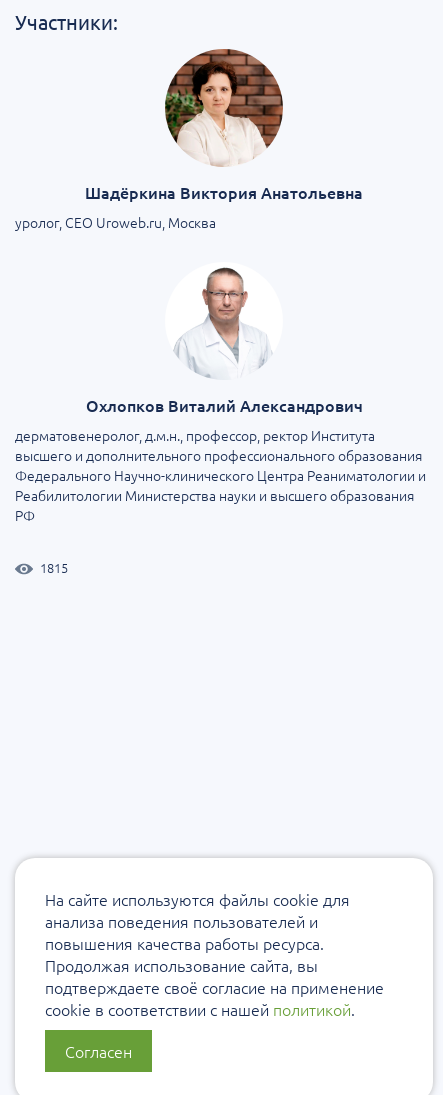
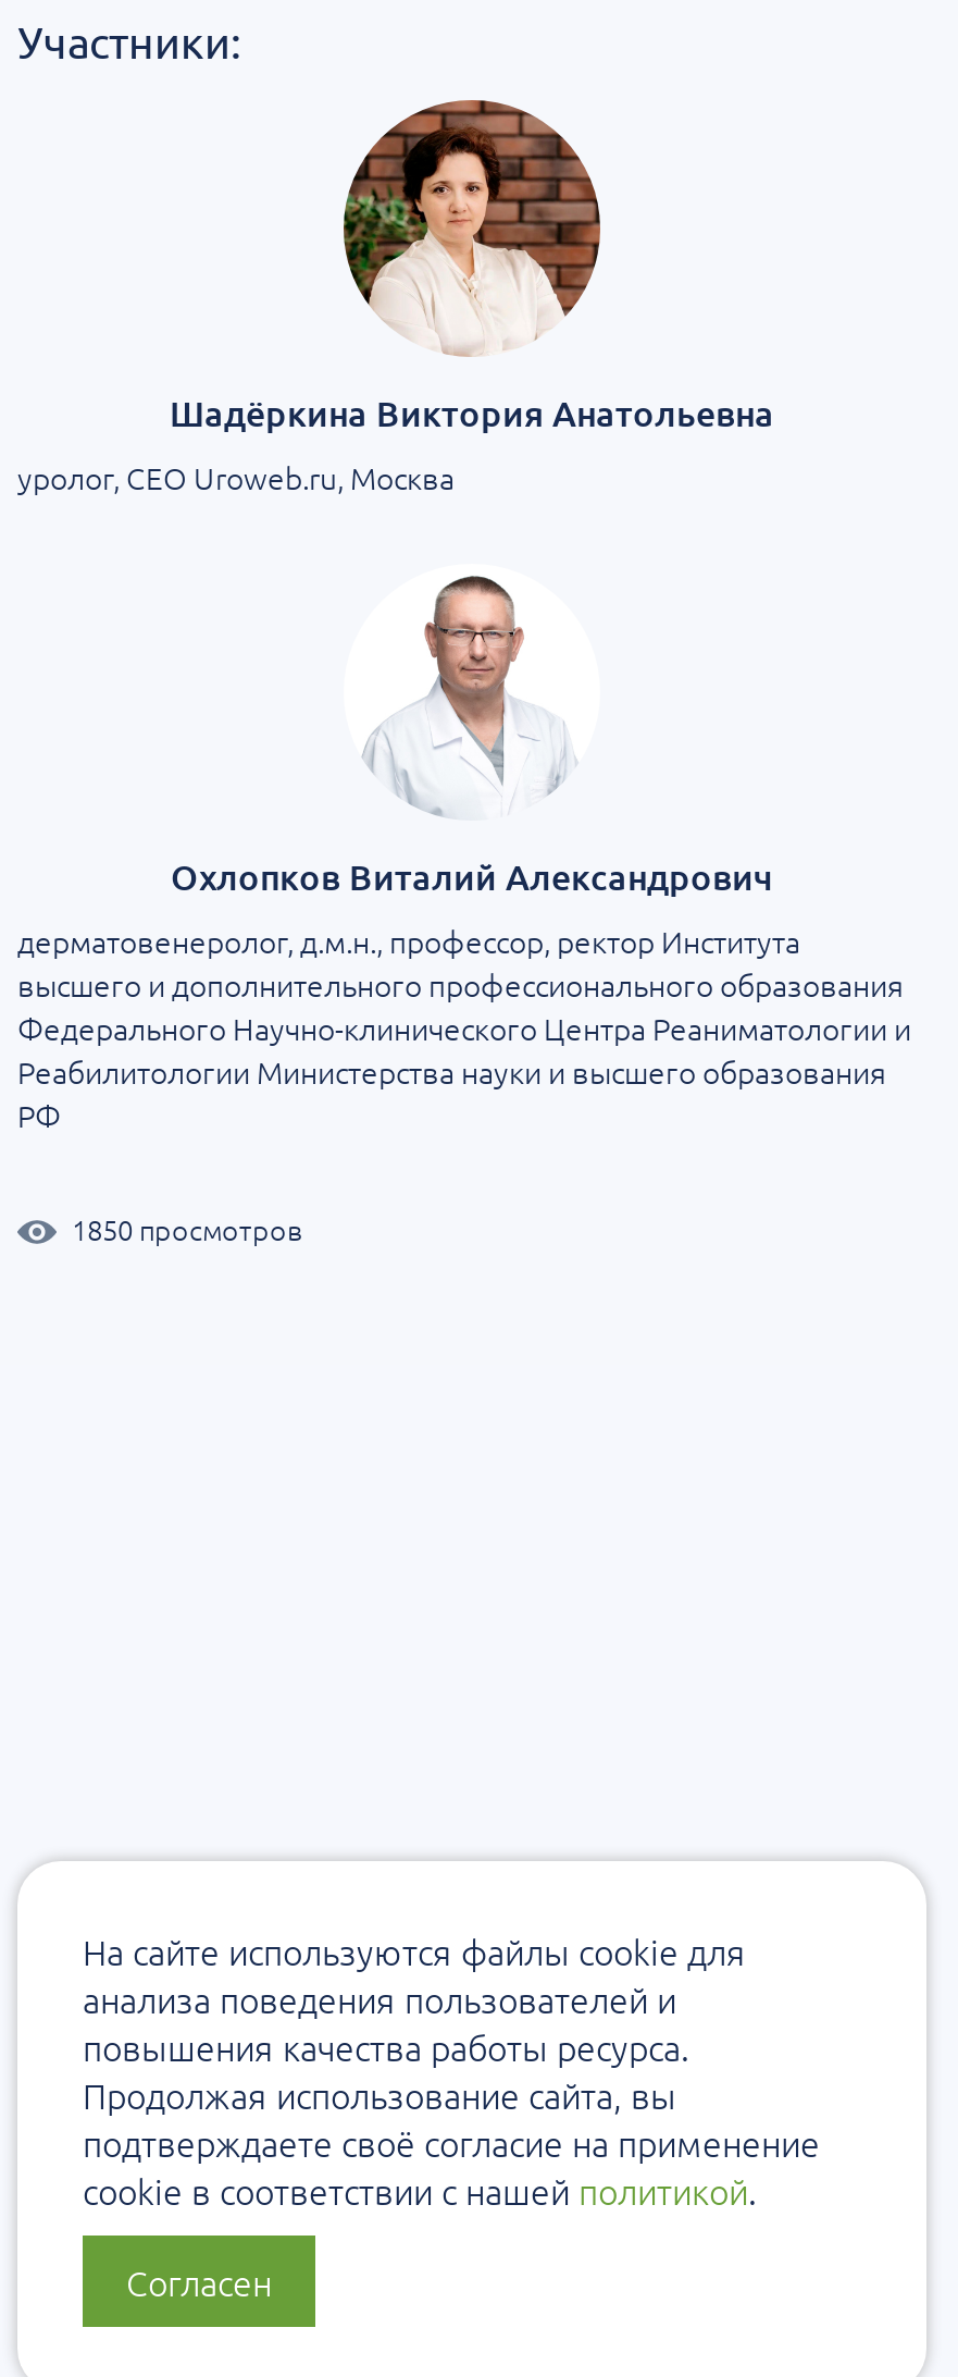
- 1815
+ 1850 просмотров
